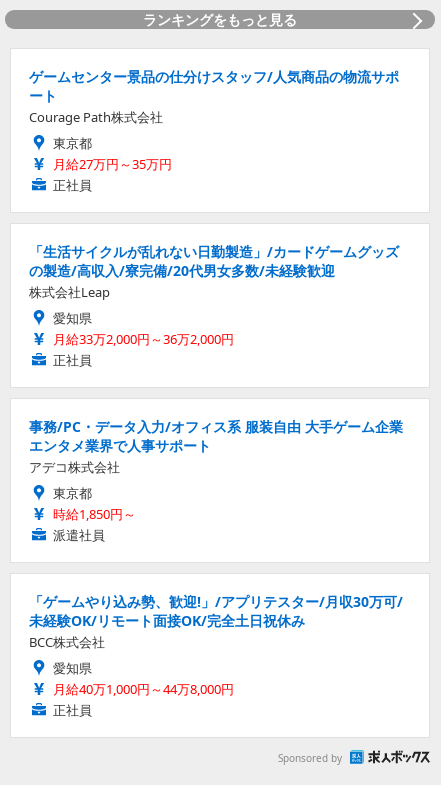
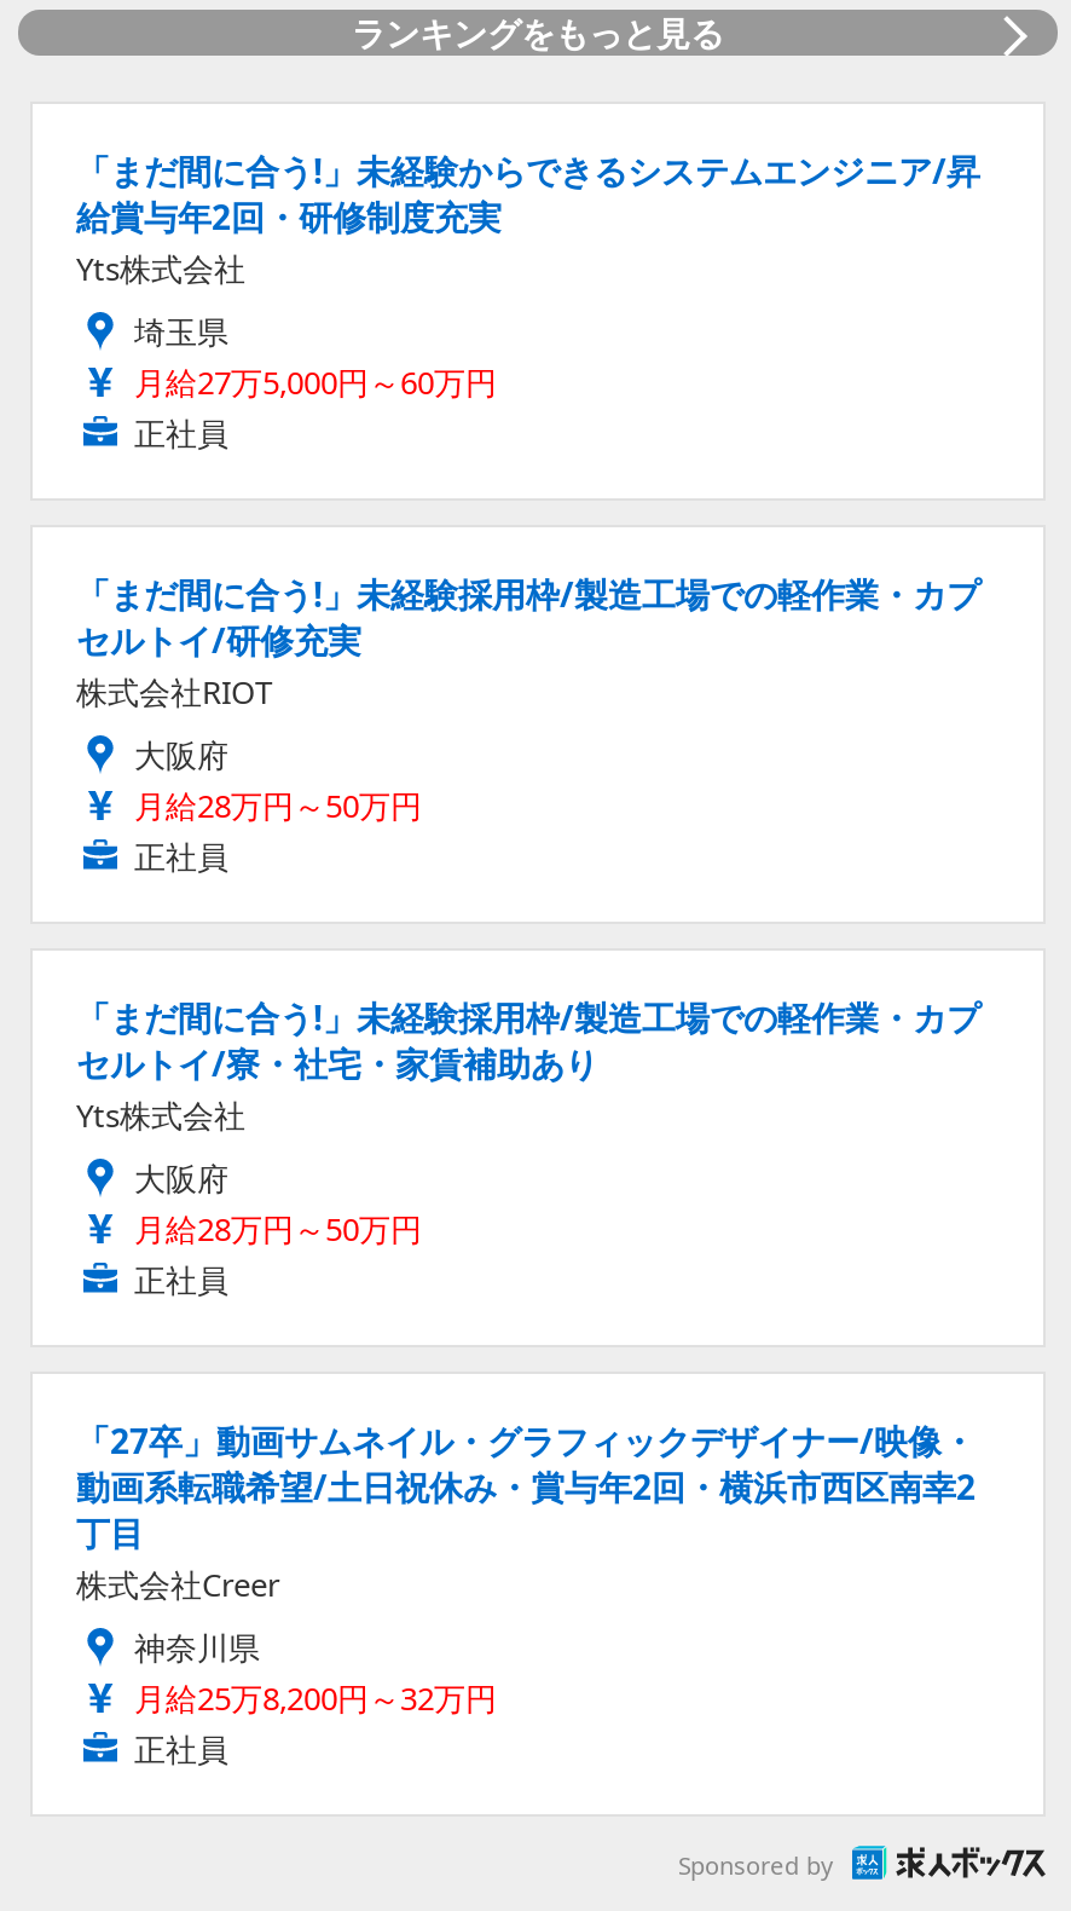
- ゲームセンター景品の仕分けスタッフ/人気商品の物流サポ
- ート
- Courage Path株式会社
- 東京都
- 月給27万円～35万円
+ 「まだ間に合う!」未経験からできるシステムエンジニア/昇
+ 給賞与年2回・研修制度充実
+ Yts株式会社
+ 埼玉県
+ 月給27万5,000円～60万円

- 「生活サイクルが乱れない日勤製造」/カードゲームグッズ
- の製造/高収入/寮完備/20代男女多数/未経験歓迎
- 株式会社Leap
- 愛知県
- 月給33万2,000円～36万2,000円
+ 「まだ間に合う!」未経験採用枠/製造工場での軽作業・カプ
+ セルトイ/研修充実
+ 株式会社RIOT
+ 大阪府
+ 月給28万円～50万円

- 事務/PC・データ入力/オフィス系 服装自由 大手ゲーム企業
- エンタメ業界で人事サポート
- アデコ株式会社
- 東京都
- 時給1,850円～
- 派遣社員
+ 「まだ間に合う!」未経験採用枠/製造工場での軽作業・カプ
+ セルトイ/寮・社宅・家賃補助あり
+ Yts株式会社
+ 大阪府
+ 月給28万円～50万円
+ 正社員

- 「ゲームやり込み勢、歓迎!」/アプリテスター/月収30万可/
- 未経験OK/リモート面接OK/完全土日祝休み
- BCC株式会社
- 愛知県
- 月給40万1,000円～44万8,000円
+ 「27卒」動画サムネイル・グラフィックデザイナー/映像・
+ 動画系転職希望/土日祝休み・賞与年2回・横浜市西区南幸2
+ 丁目
+ 株式会社Creer
+ 神奈川県
+ 月給25万8,200円～32万円
